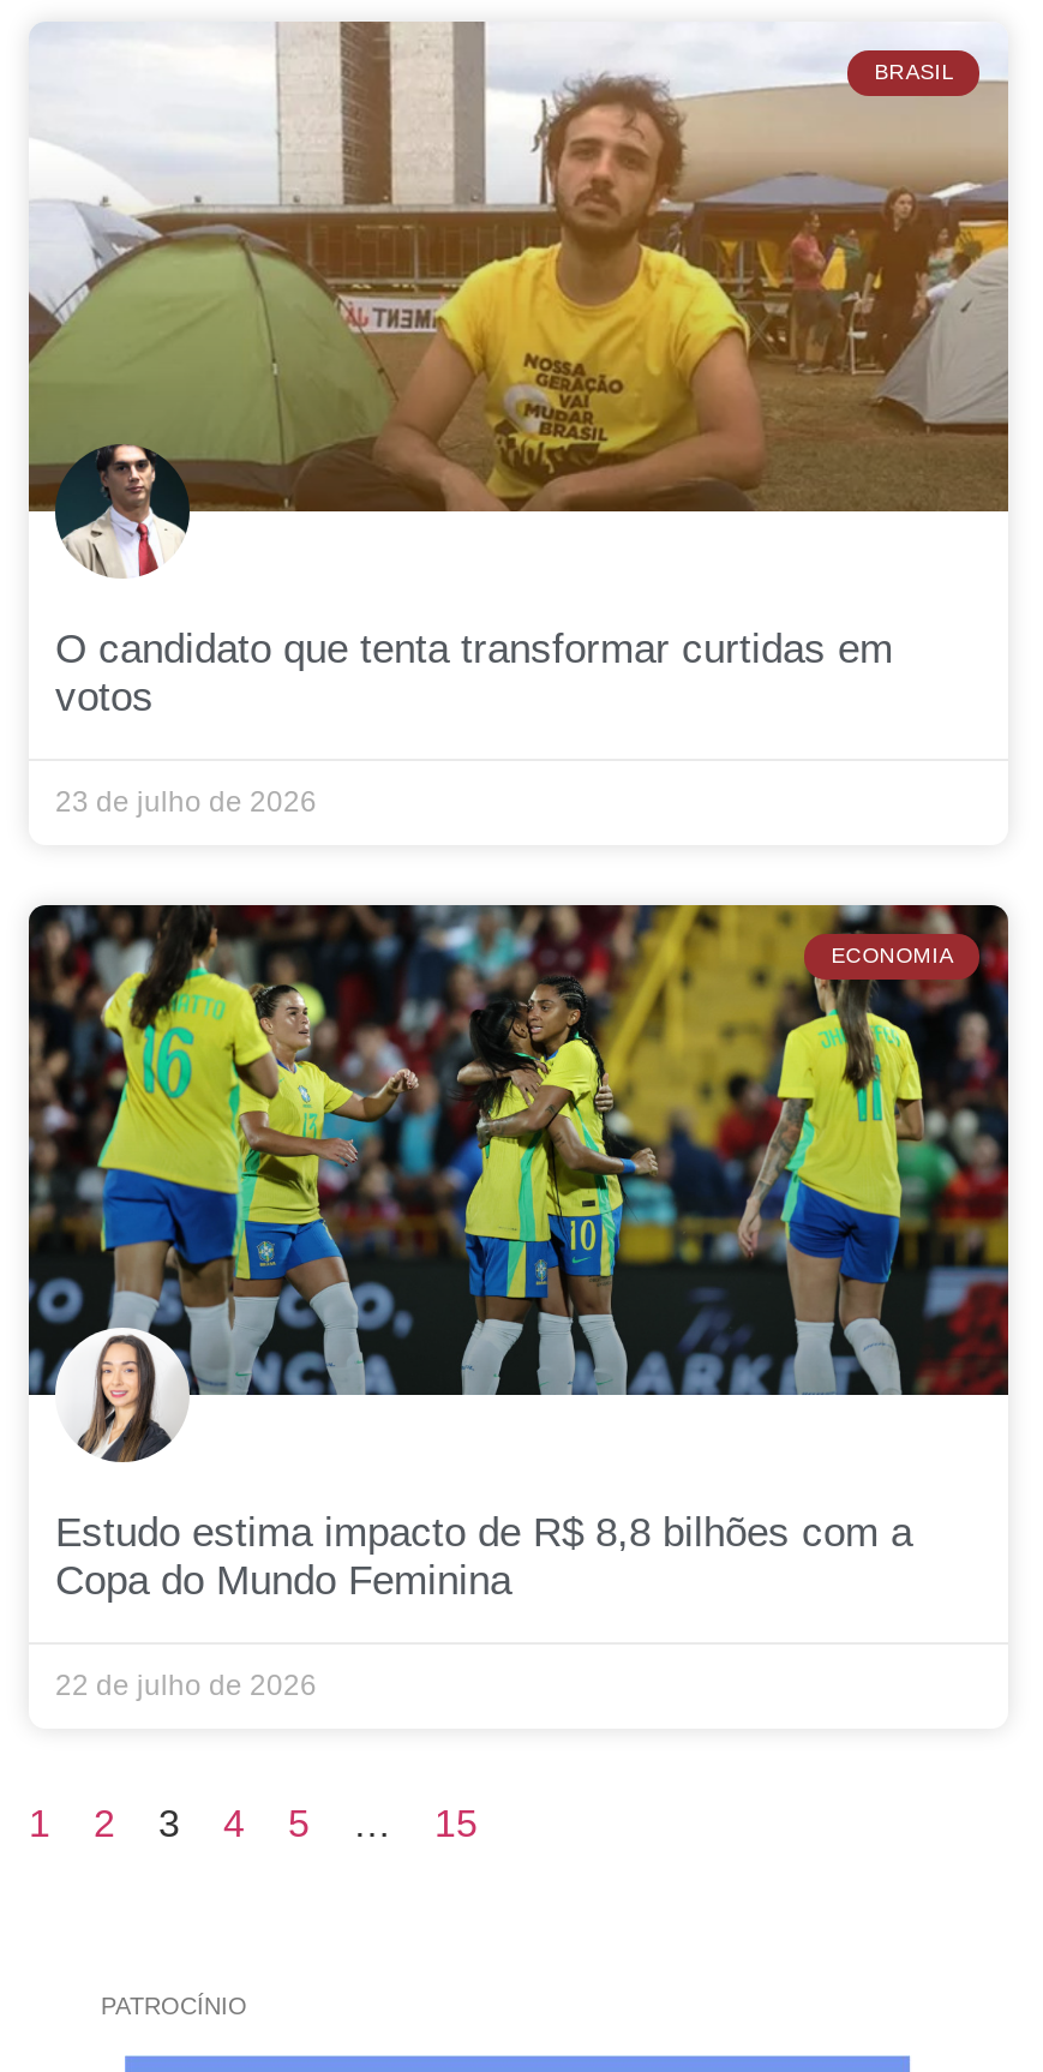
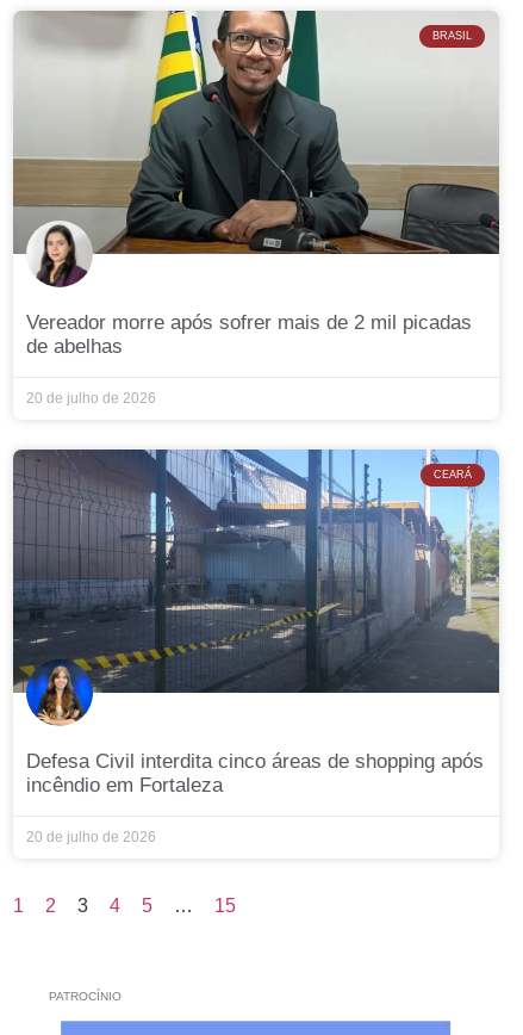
- [image]
- O candidato que tenta transformar curtidas em
- votos
+ [image]
+ Vereador morre após sofrer mais de 2 mil picadas
+ de abelhas

- 23 de julho de 2026
+ 20 de julho de 2026

- [image]
- ECONOMIA
+ [image]
+ CEARÁ

- Estudo estima impacto de R$ 8,8 bilhões com a
- Copa do Mundo Feminina
+ Defesa Civil interdita cinco áreas de shopping após
+ incêndio em Fortaleza

- 22 de julho de 2026
+ 20 de julho de 2026
